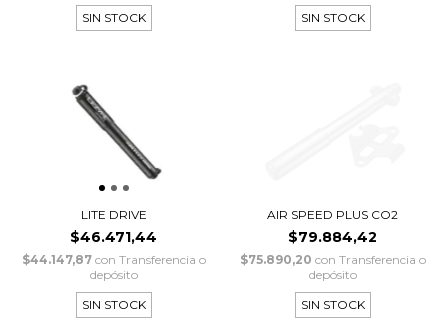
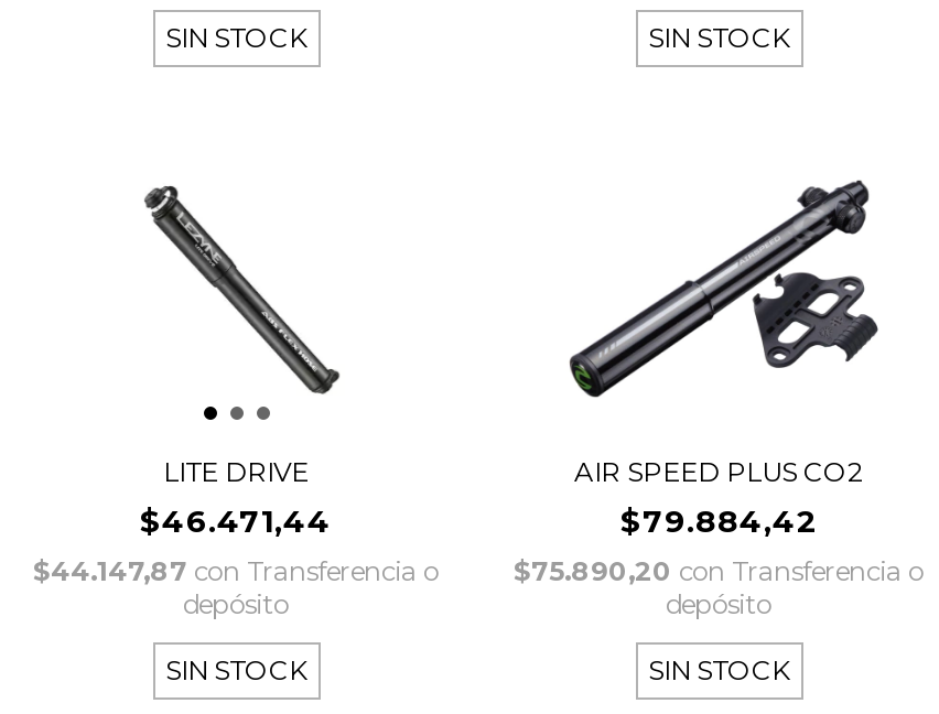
+ [image]
